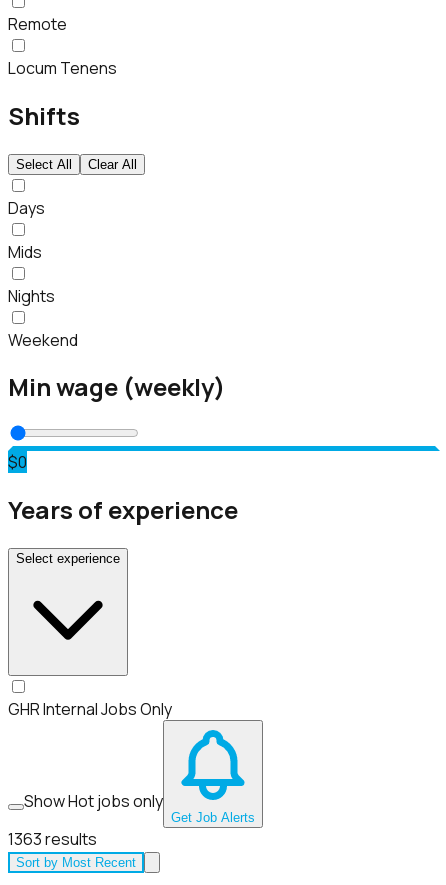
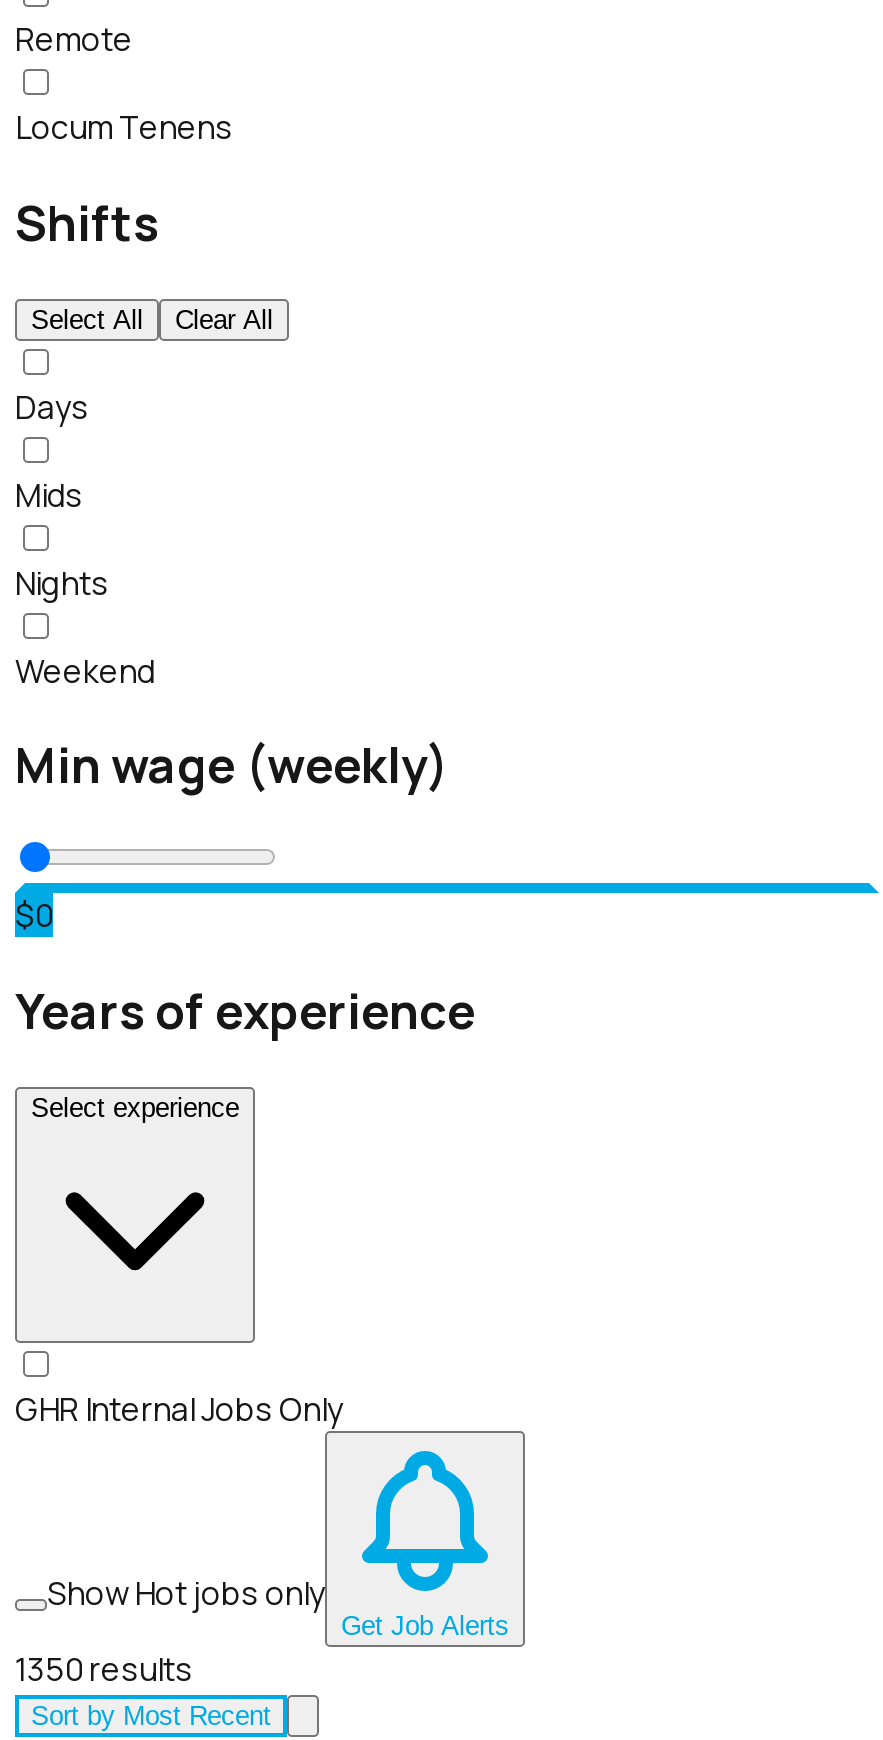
- 1363 results
+ 1350 results
